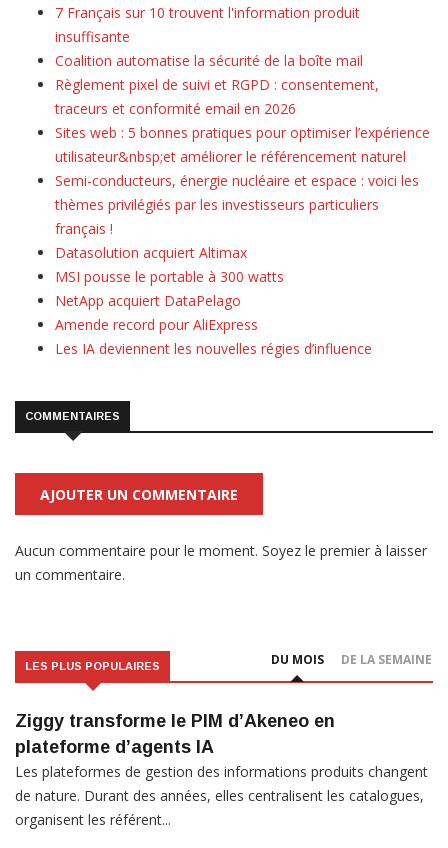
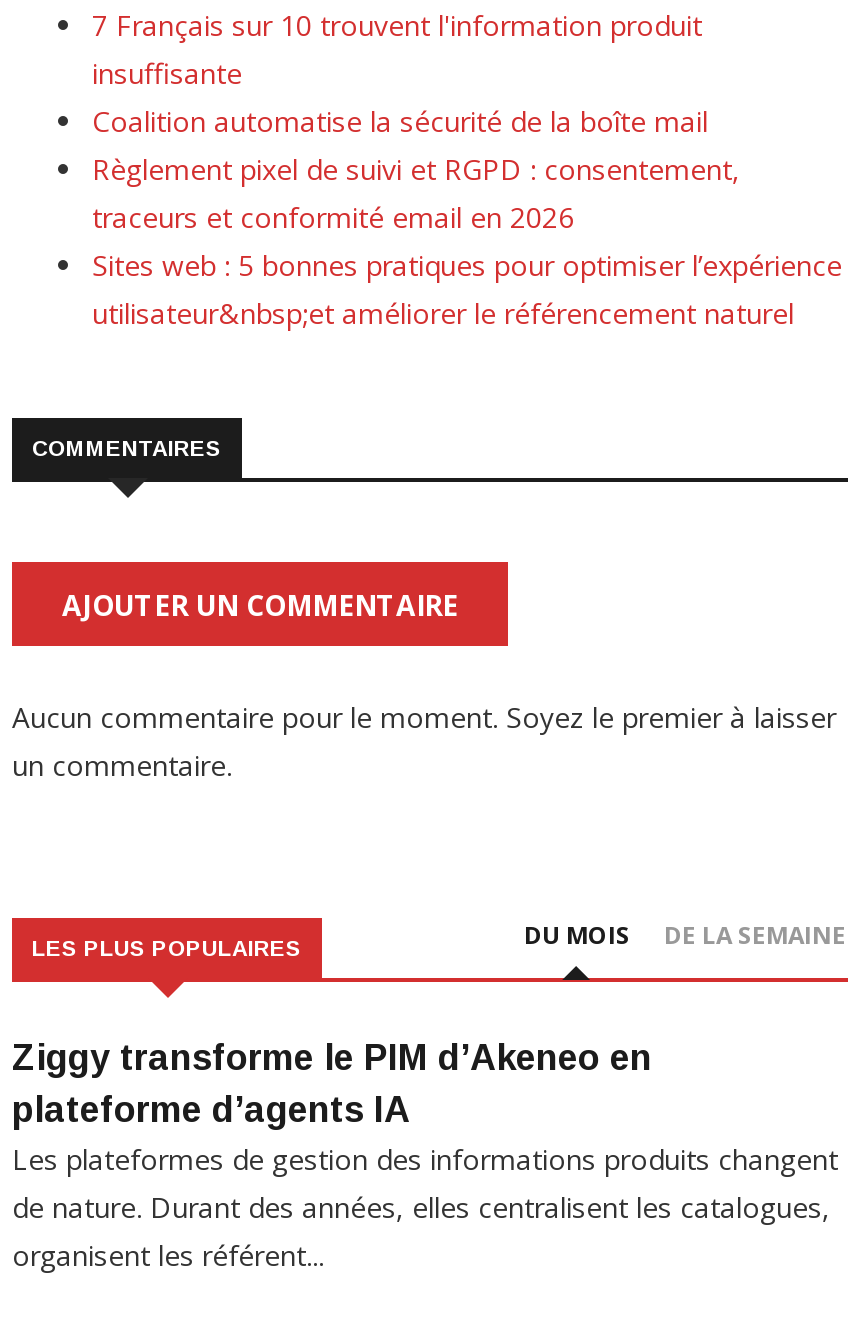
- Semi-conducteurs, énergie nucléaire et espace : voici les
- thèmes privilégiés par les investisseurs particuliers
- français !
- Datasolution acquiert Altimax
- MSI pousse le portable à 300 watts
- NetApp acquiert DataPelago
- Amende record pour AliExpress
- Les IA deviennent les nouvelles régies d’influence
